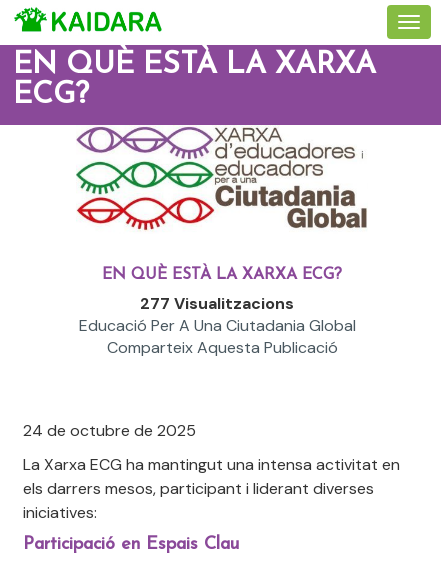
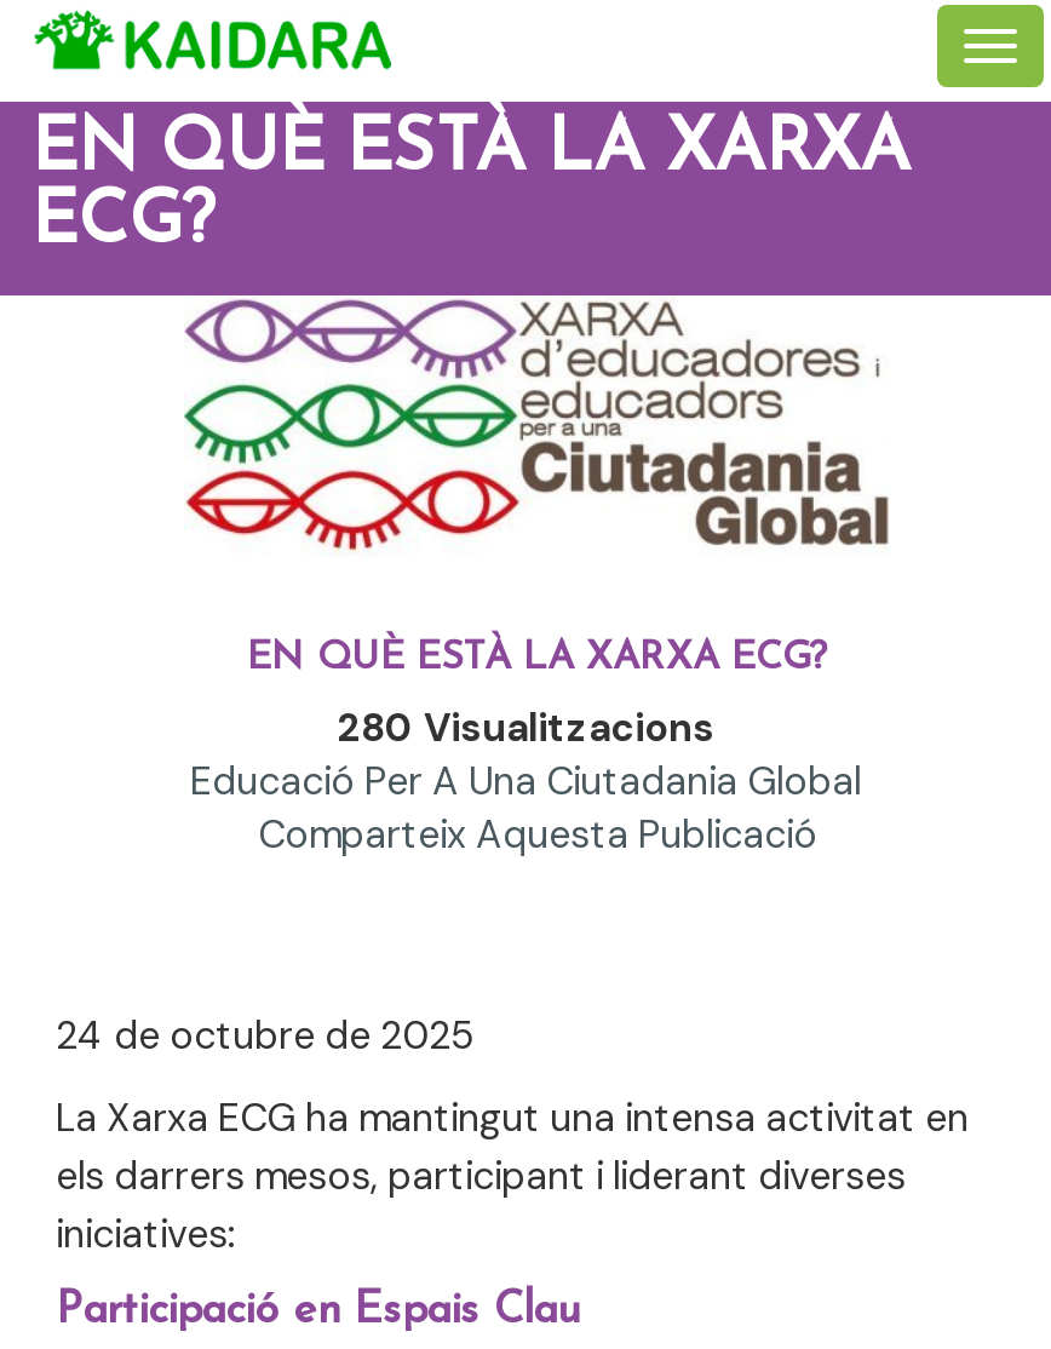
- 277 Visualitzacions
+ 280 Visualitzacions
